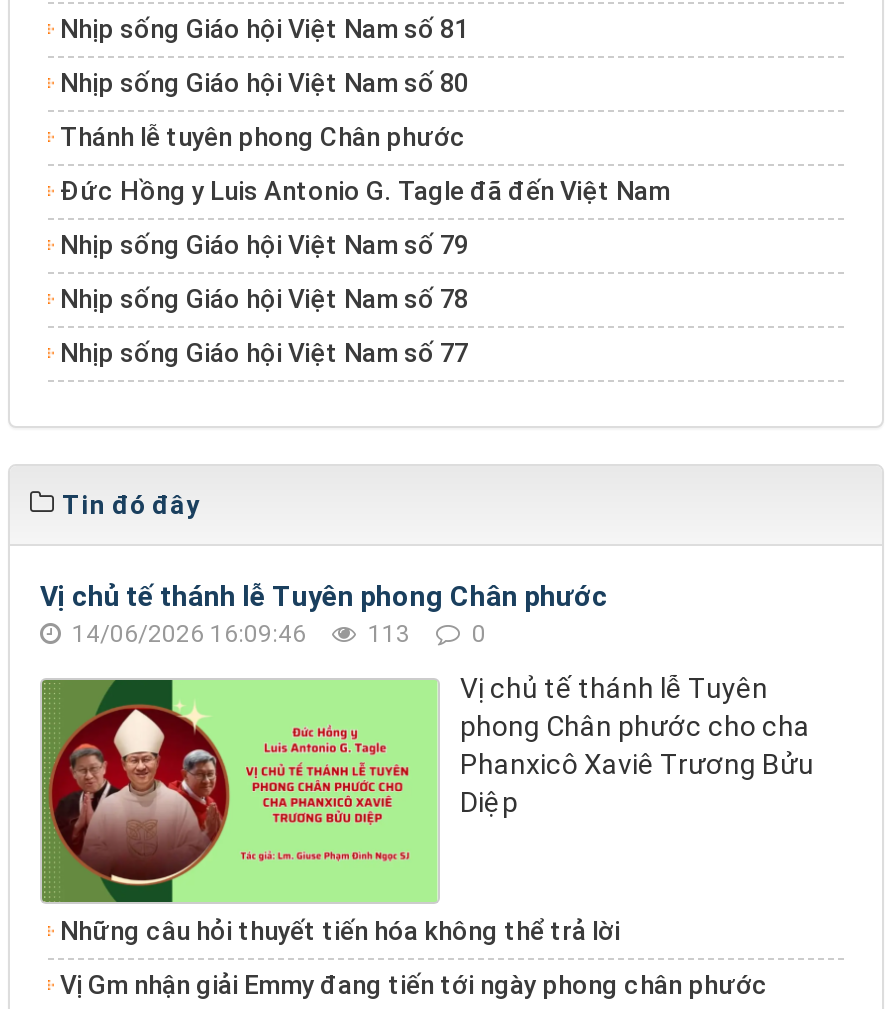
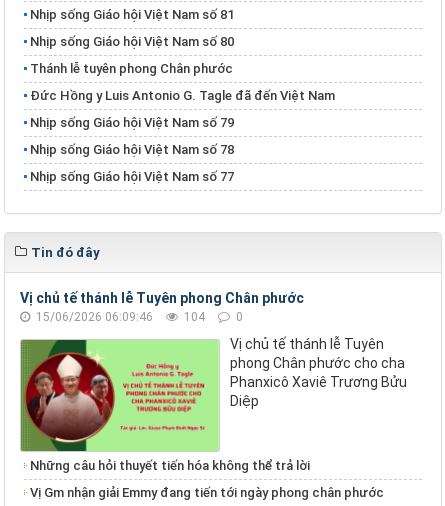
- 14/06/2026 16:09:46
+ 15/06/2026 06:09:46

- 113
+ 104
